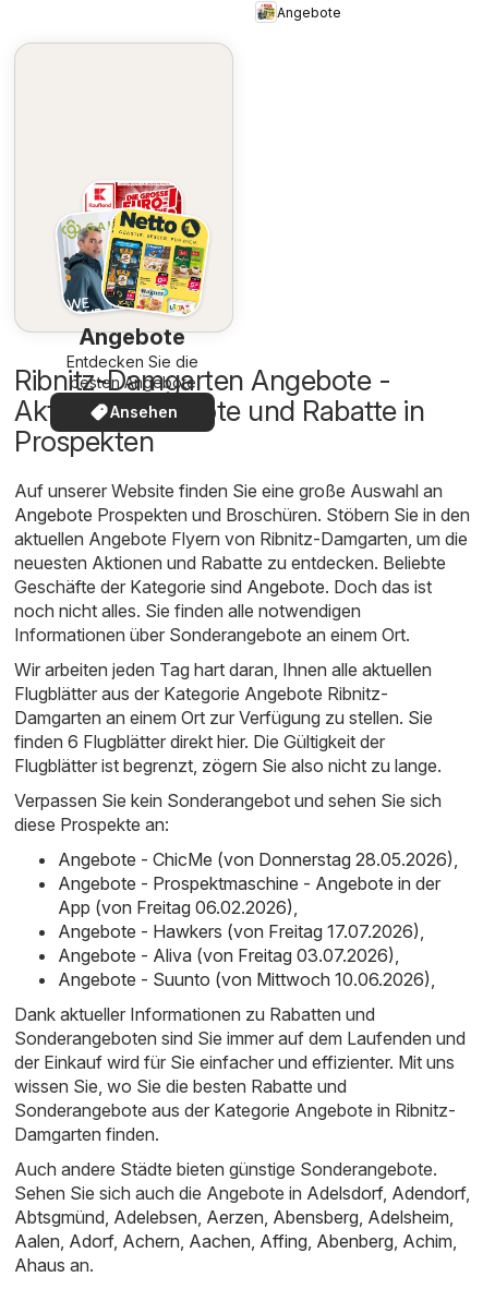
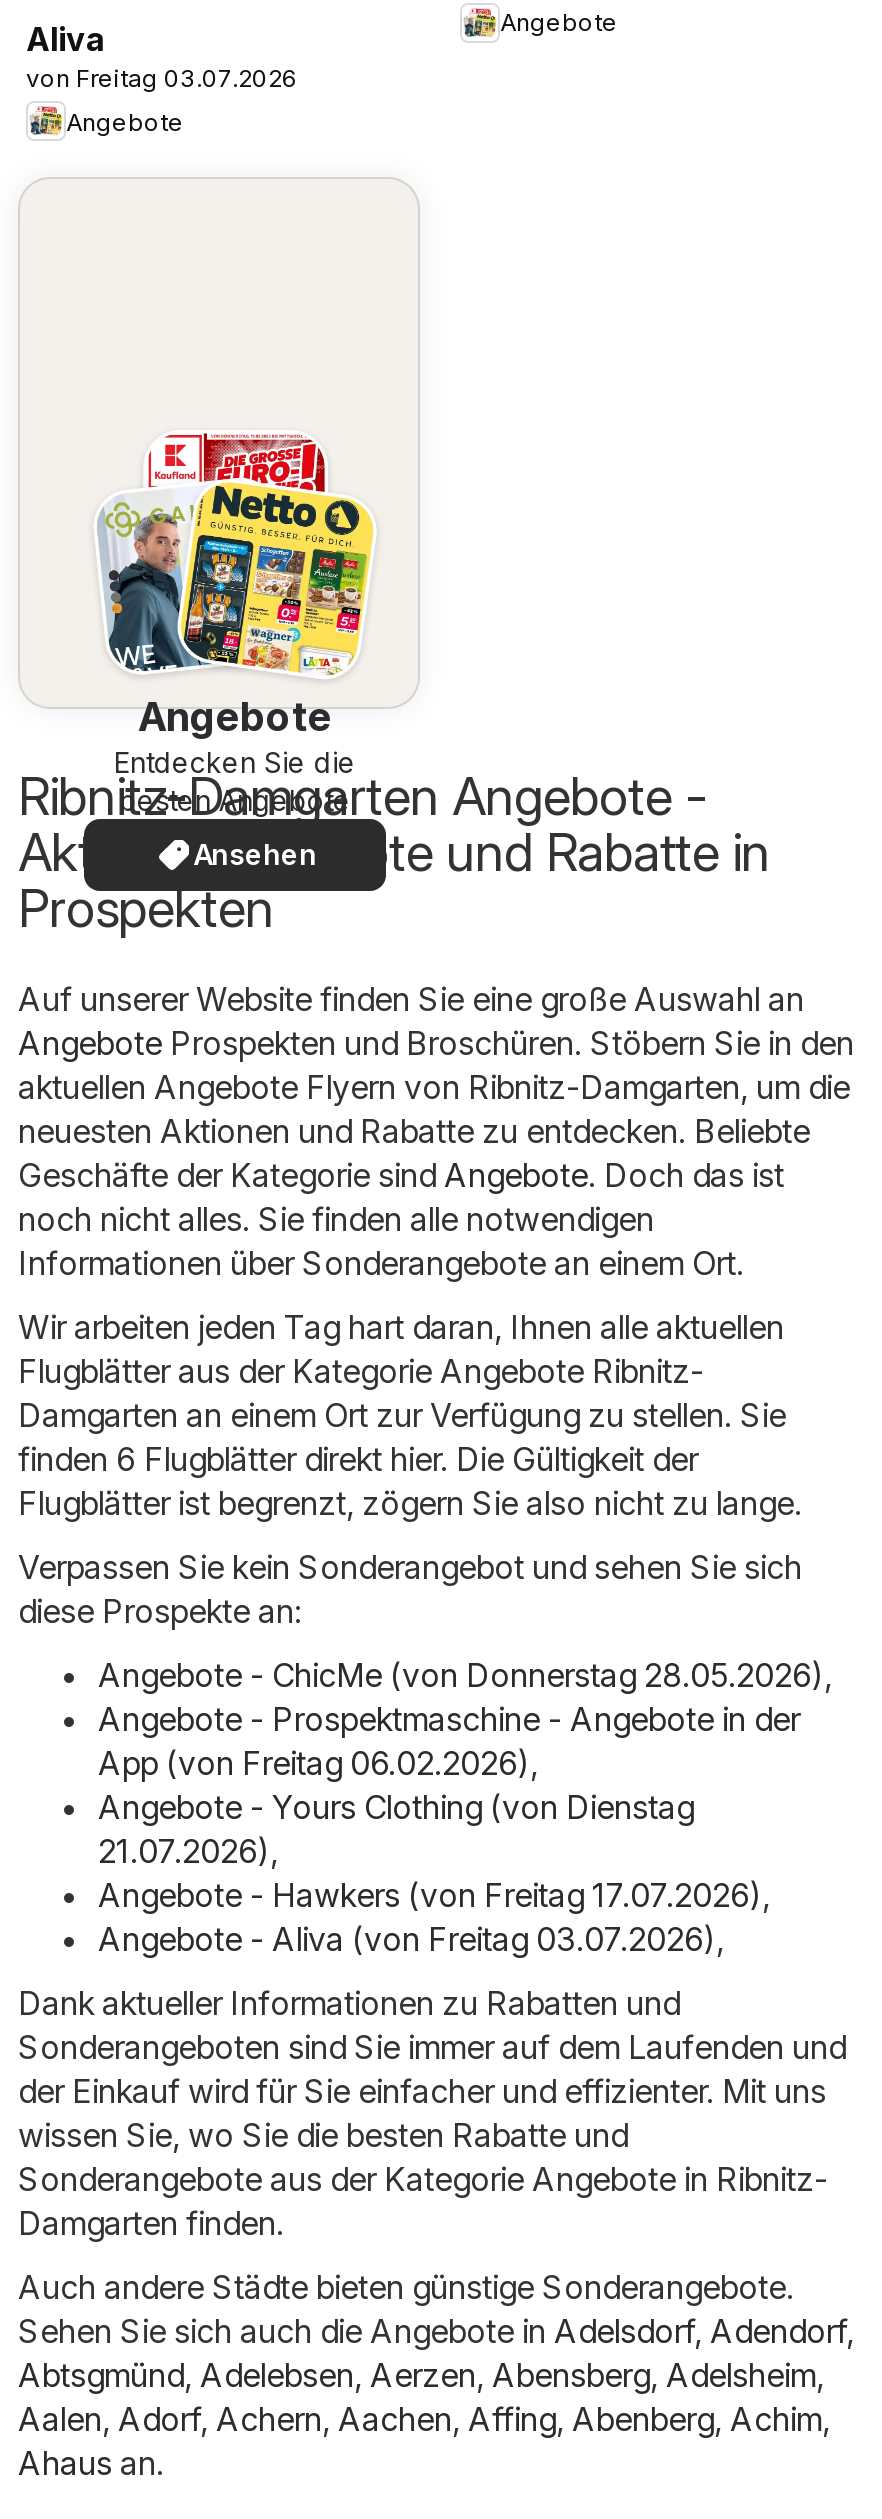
+ Aliva
+ von Freitag 03.07.2026
+ Angebote

+ Angebote - Yours Clothing (von Dienstag
+ 21.07.2026),

moved down: Angebote - Hawkers (von Freitag 17.07.2026), | Angebote - Aliva (von Freitag 03.07.2026),

- Angebote - Suunto (von Mittwoch 10.06.2026),
